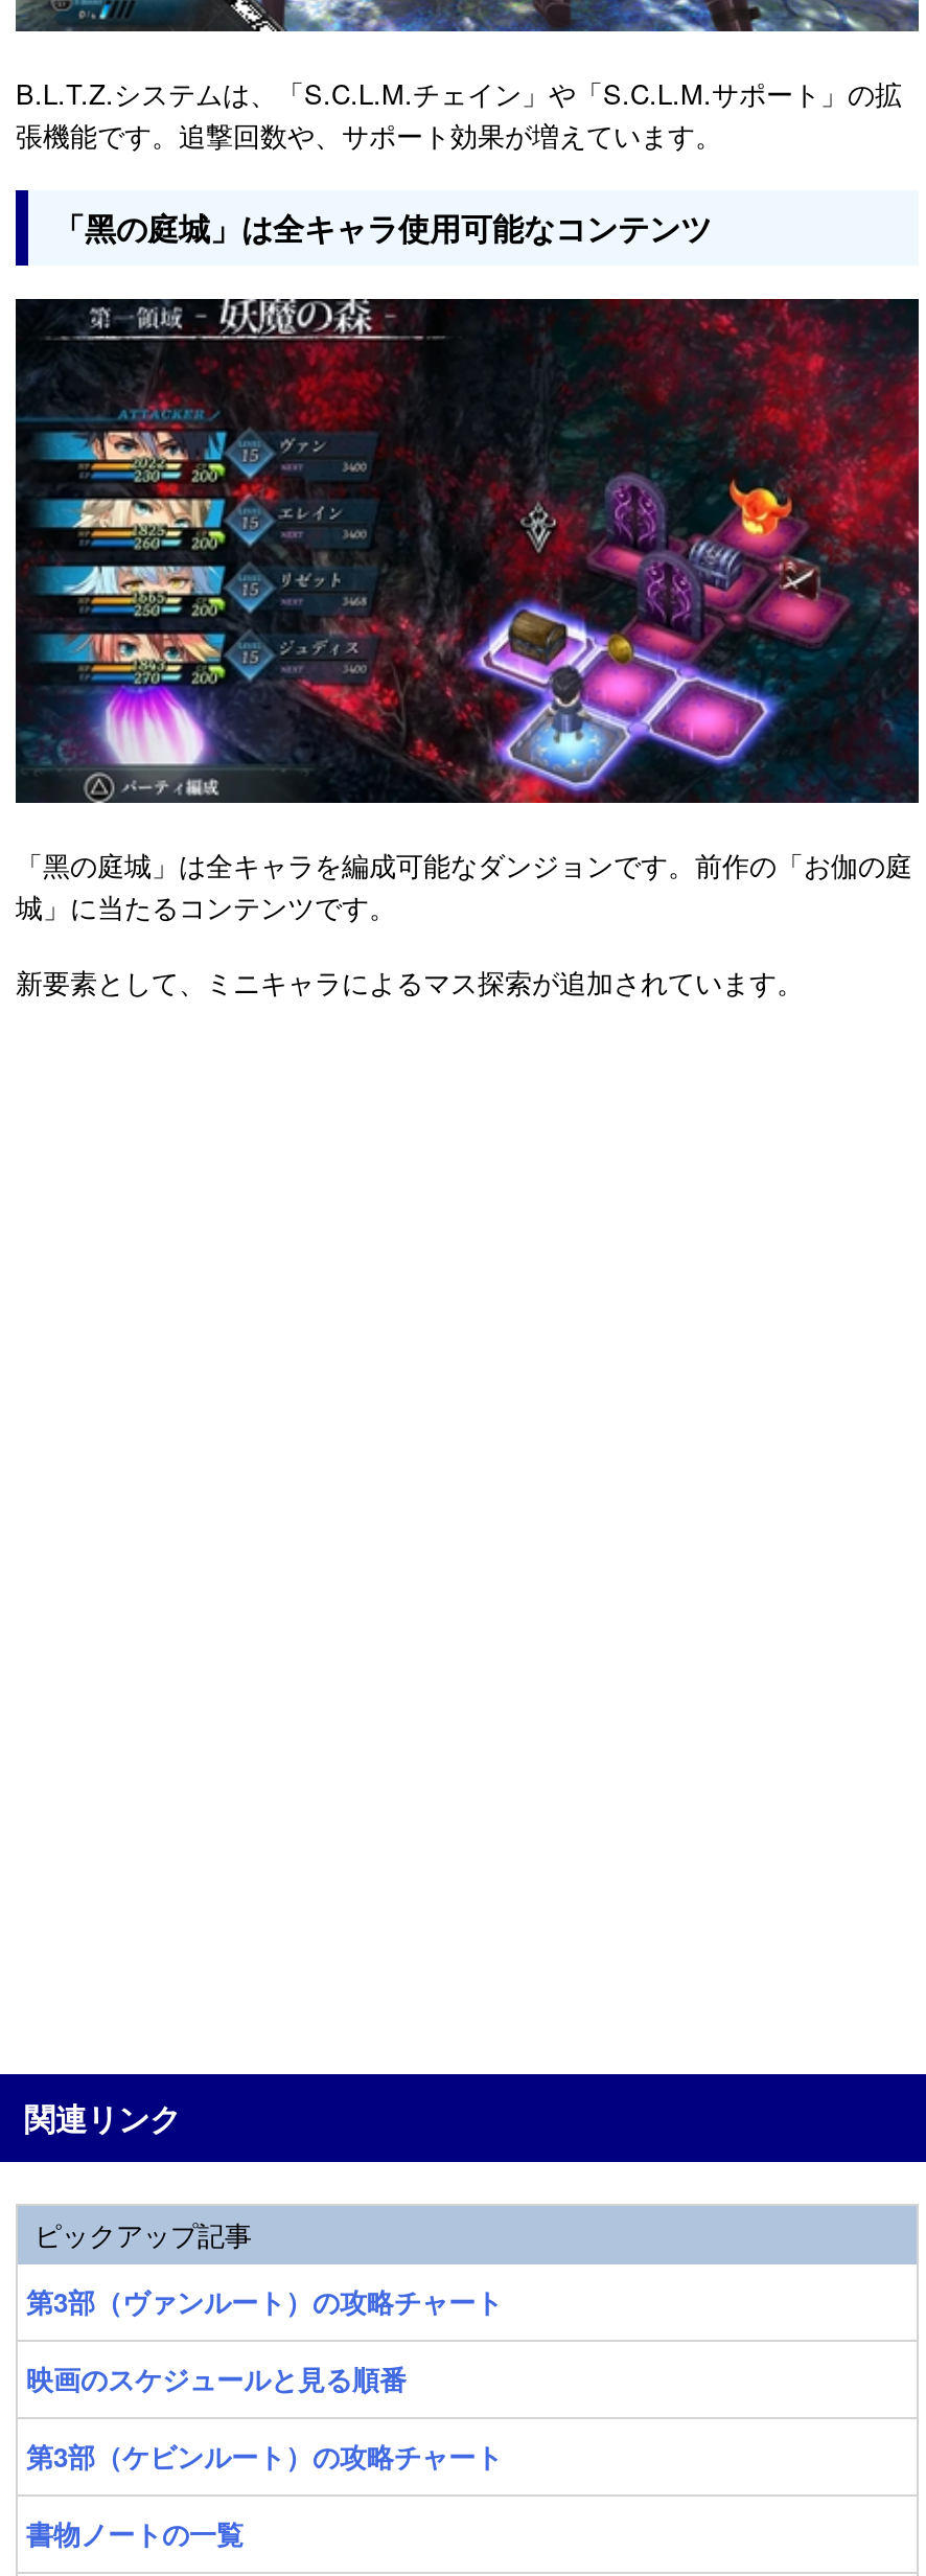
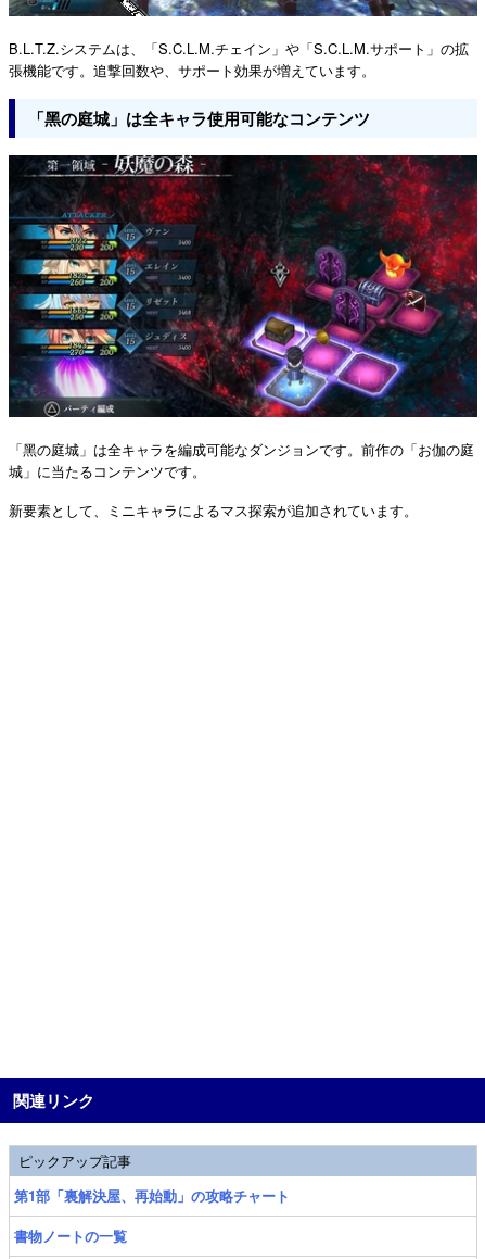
- 第3部（ヴァンルート）の攻略チャート
- 映画のスケジュールと見る順番
- 第3部（ケビンルート）の攻略チャート
+ 第1部「裏解決屋、再始動」の攻略チャート
